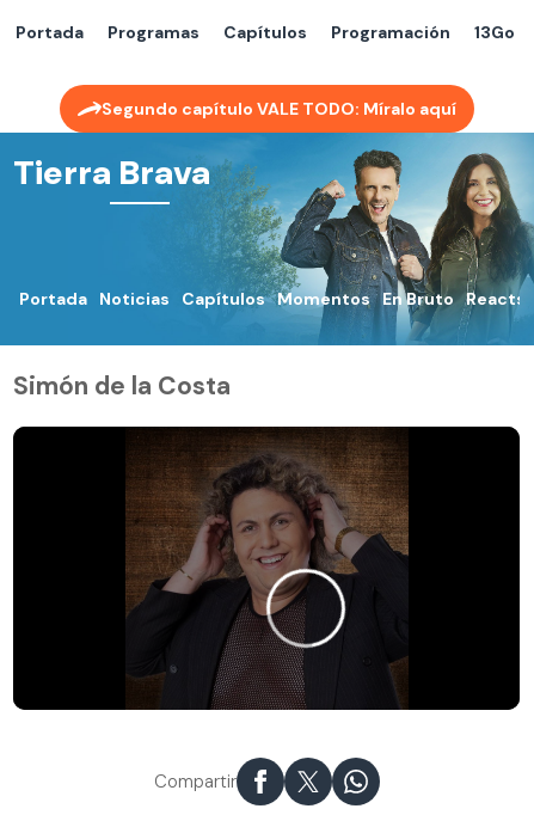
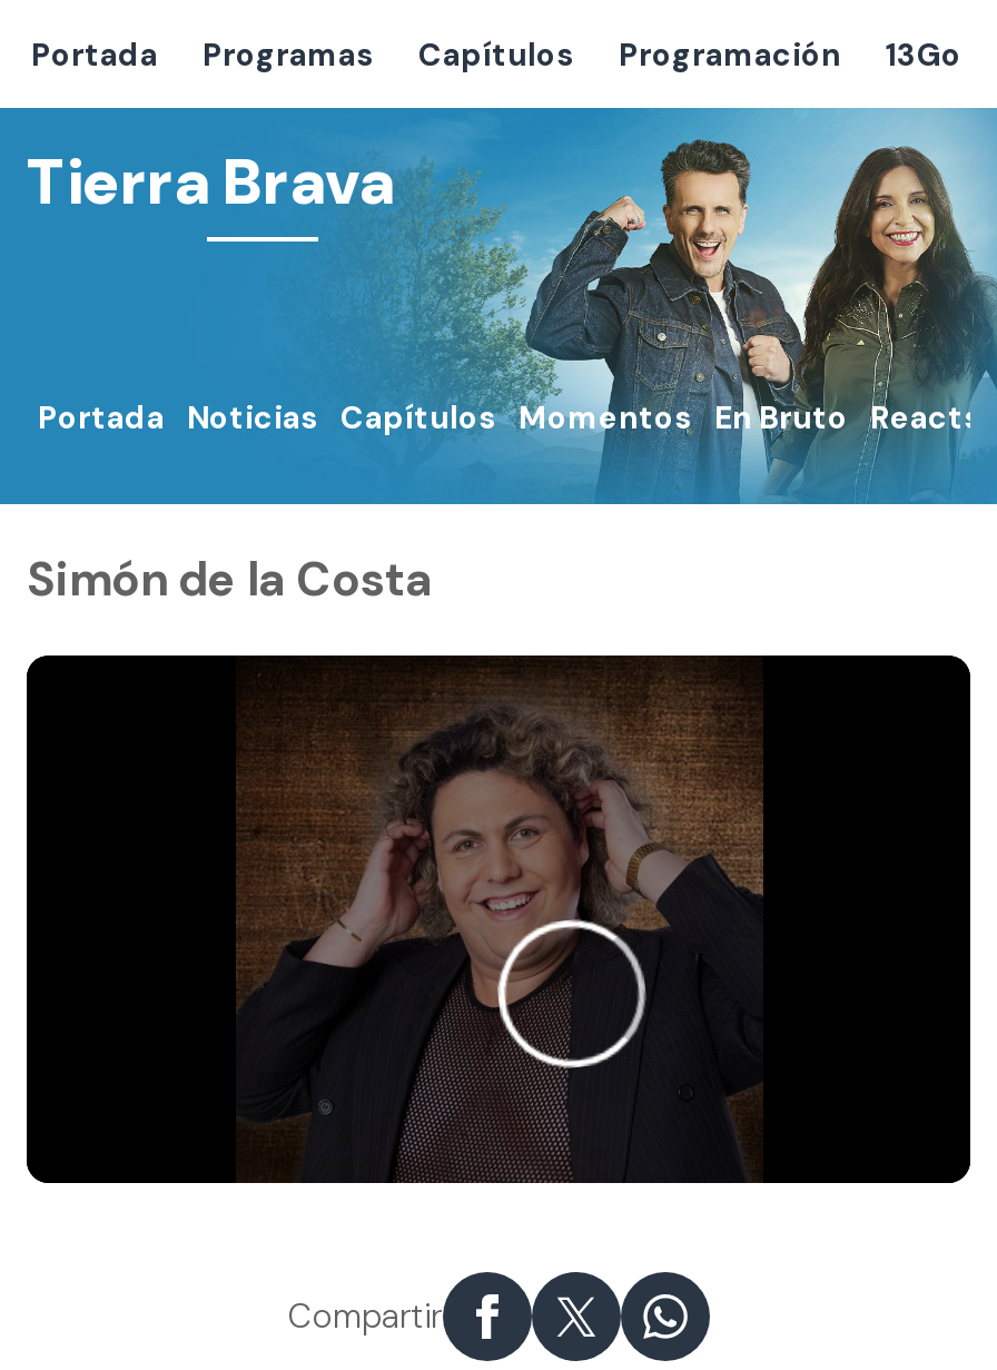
- Segundo capítulo VALE TODO: Míralo aquí
